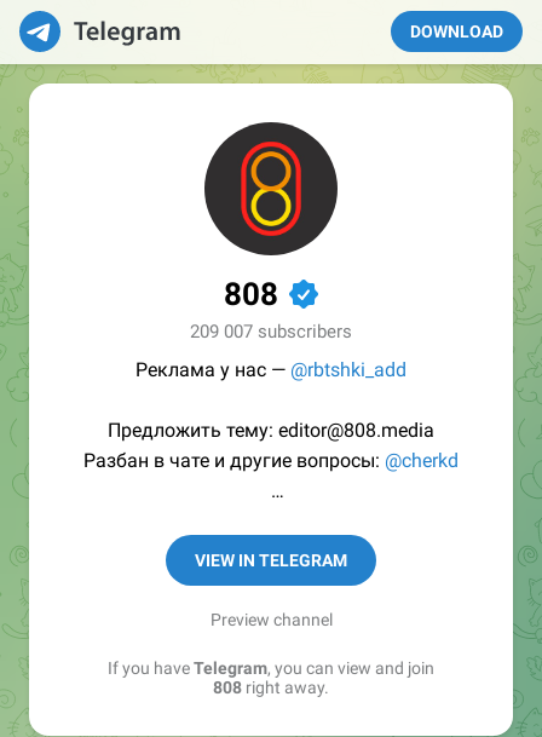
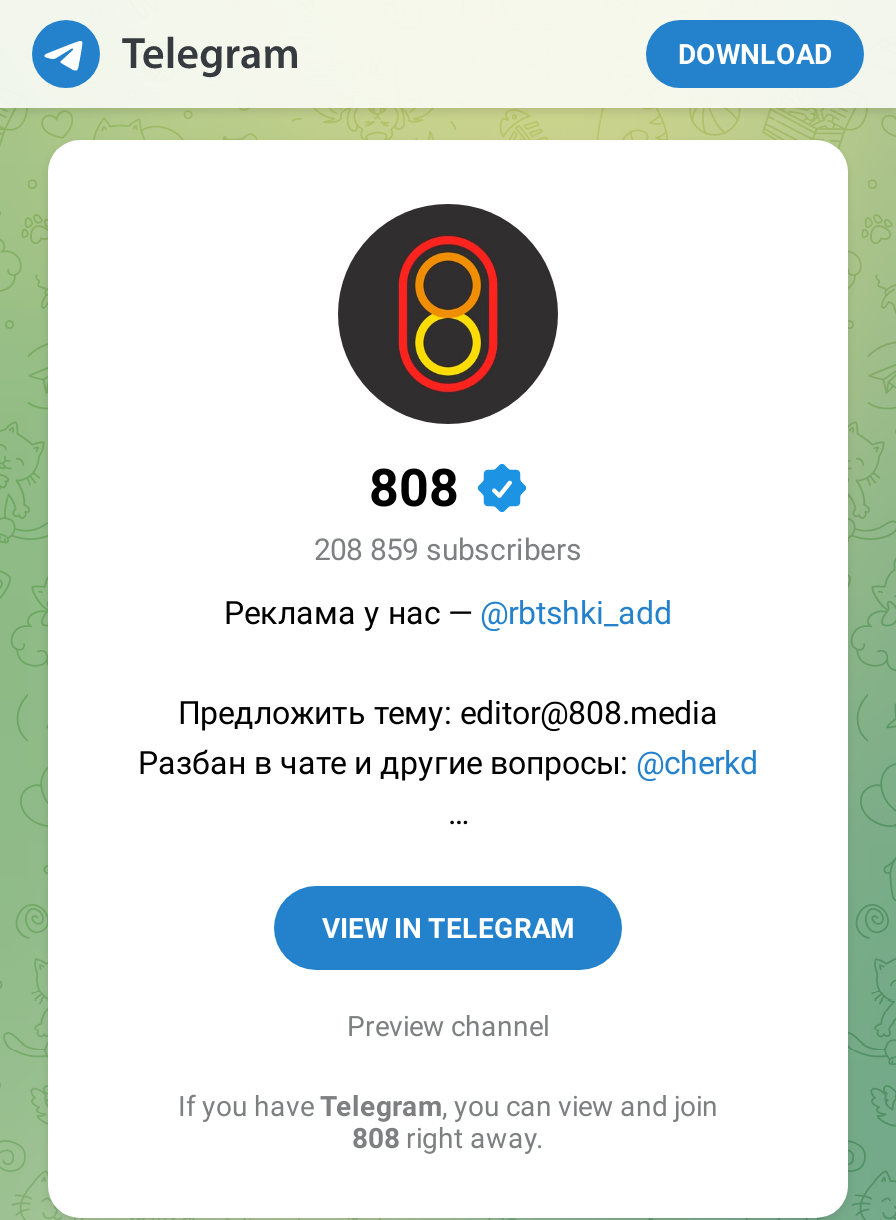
- 209 007 subscribers
+ 208 859 subscribers
